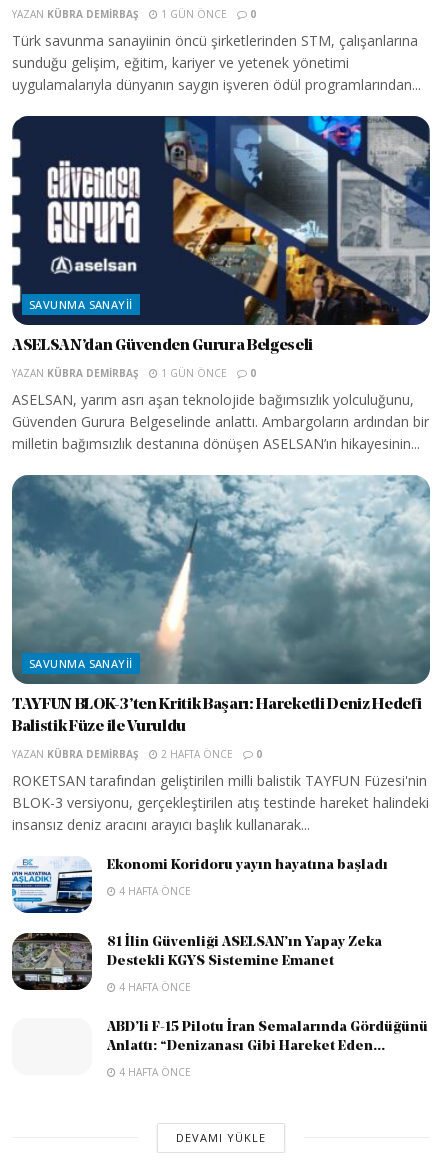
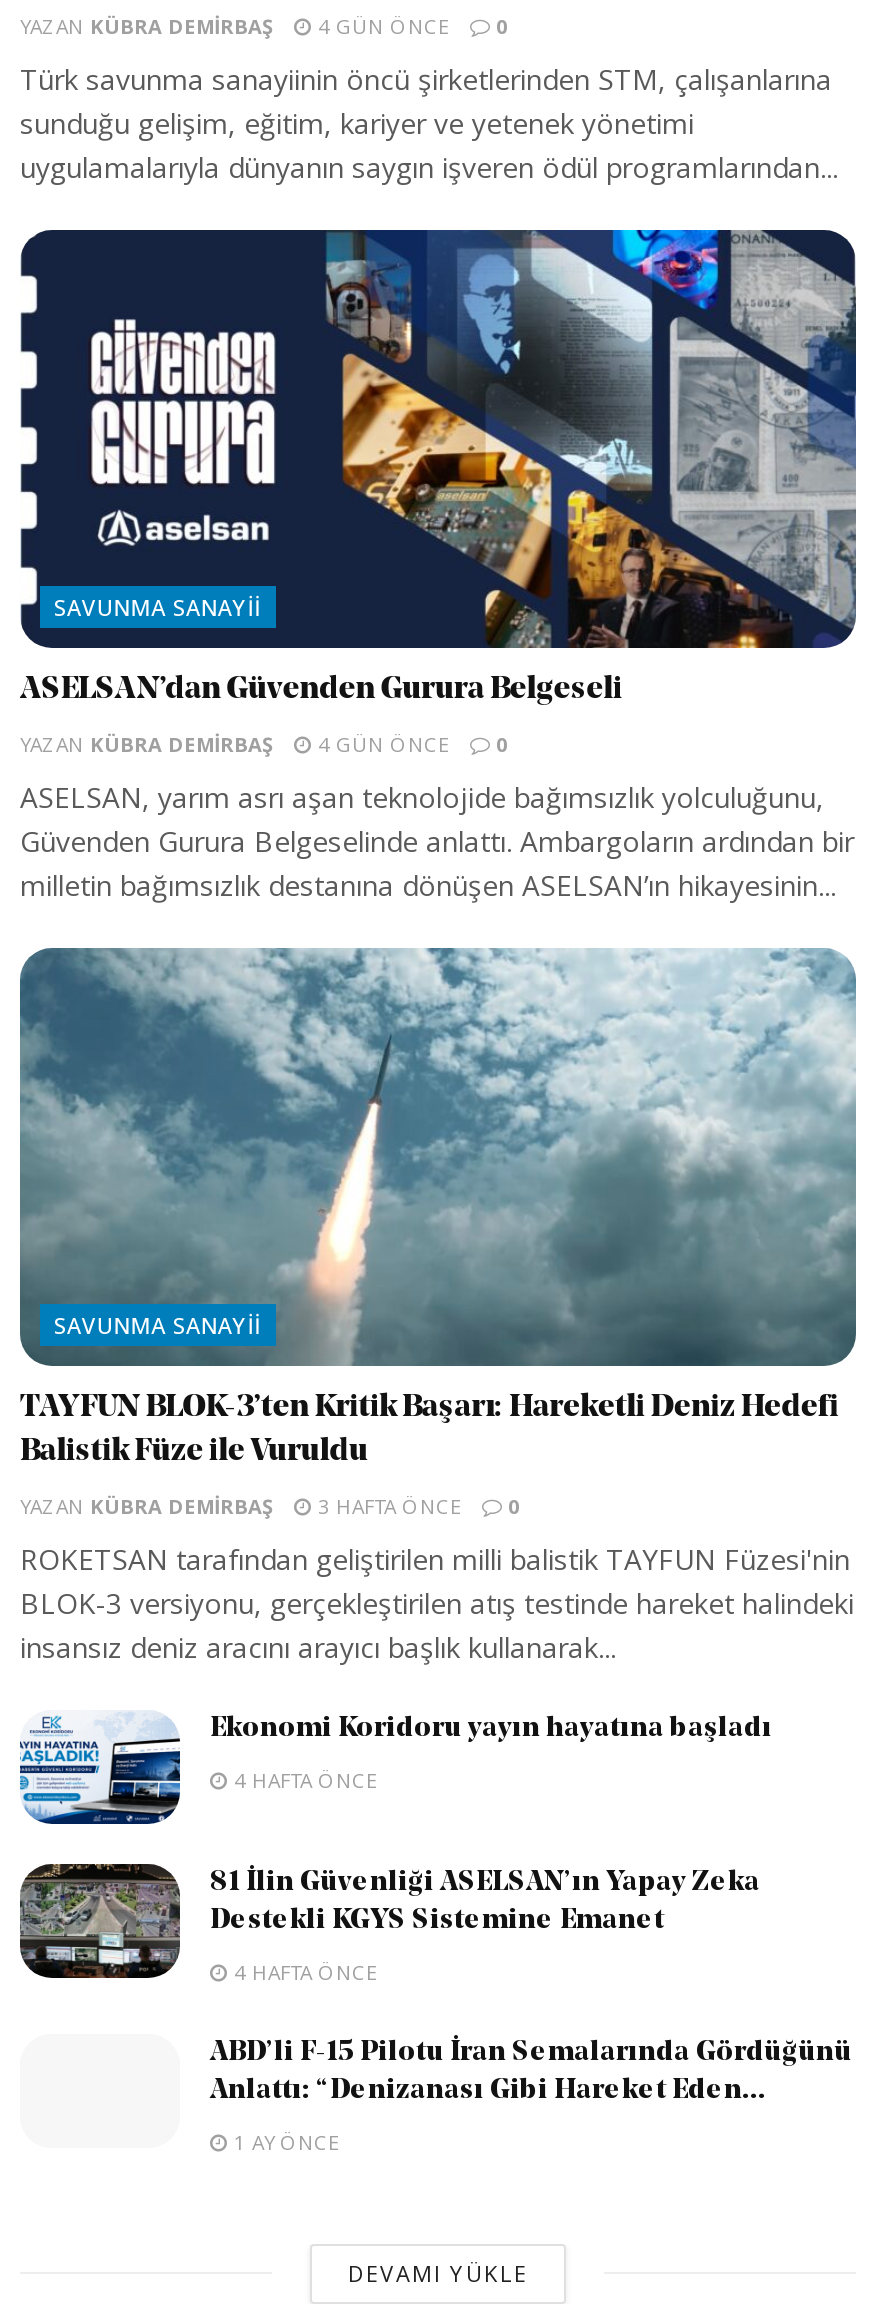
- YAZAN KÜBRA DEMIRBAŞ 1 GÜN ÖNCE 0
+ YAZAN KÜBRA DEMIRBAŞ 4 GÜN ÖNCE 0

- YAZAN KÜBRA DEMIRBAŞ 1 GÜN ÖNCE 0
+ YAZAN KÜBRA DEMIRBAŞ 4 GÜN ÖNCE 0

- YAZAN KÜBRA DEMIRBAŞ 2 HAFTA ÖNCE 0
+ YAZAN KÜBRA DEMIRBAŞ 3 HAFTA ÖNCE 0

- 4 HAFTA ÖNCE
+ 1 AY ÖNCE
